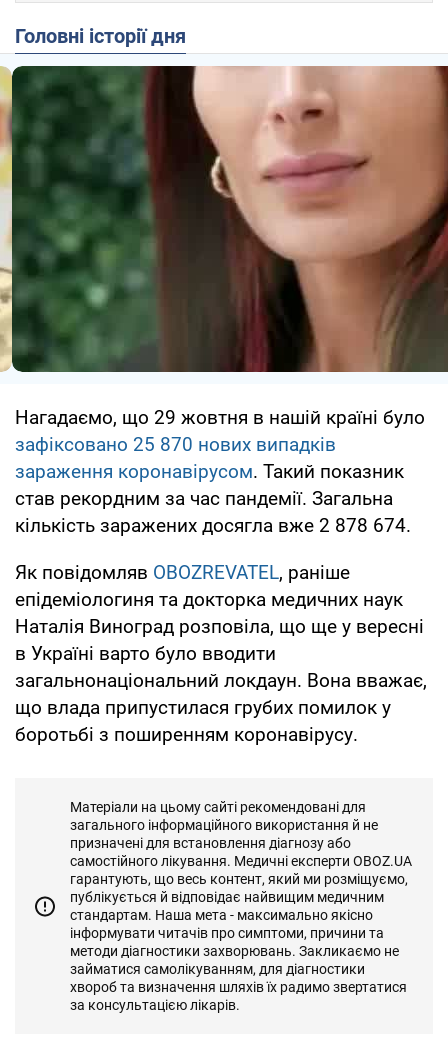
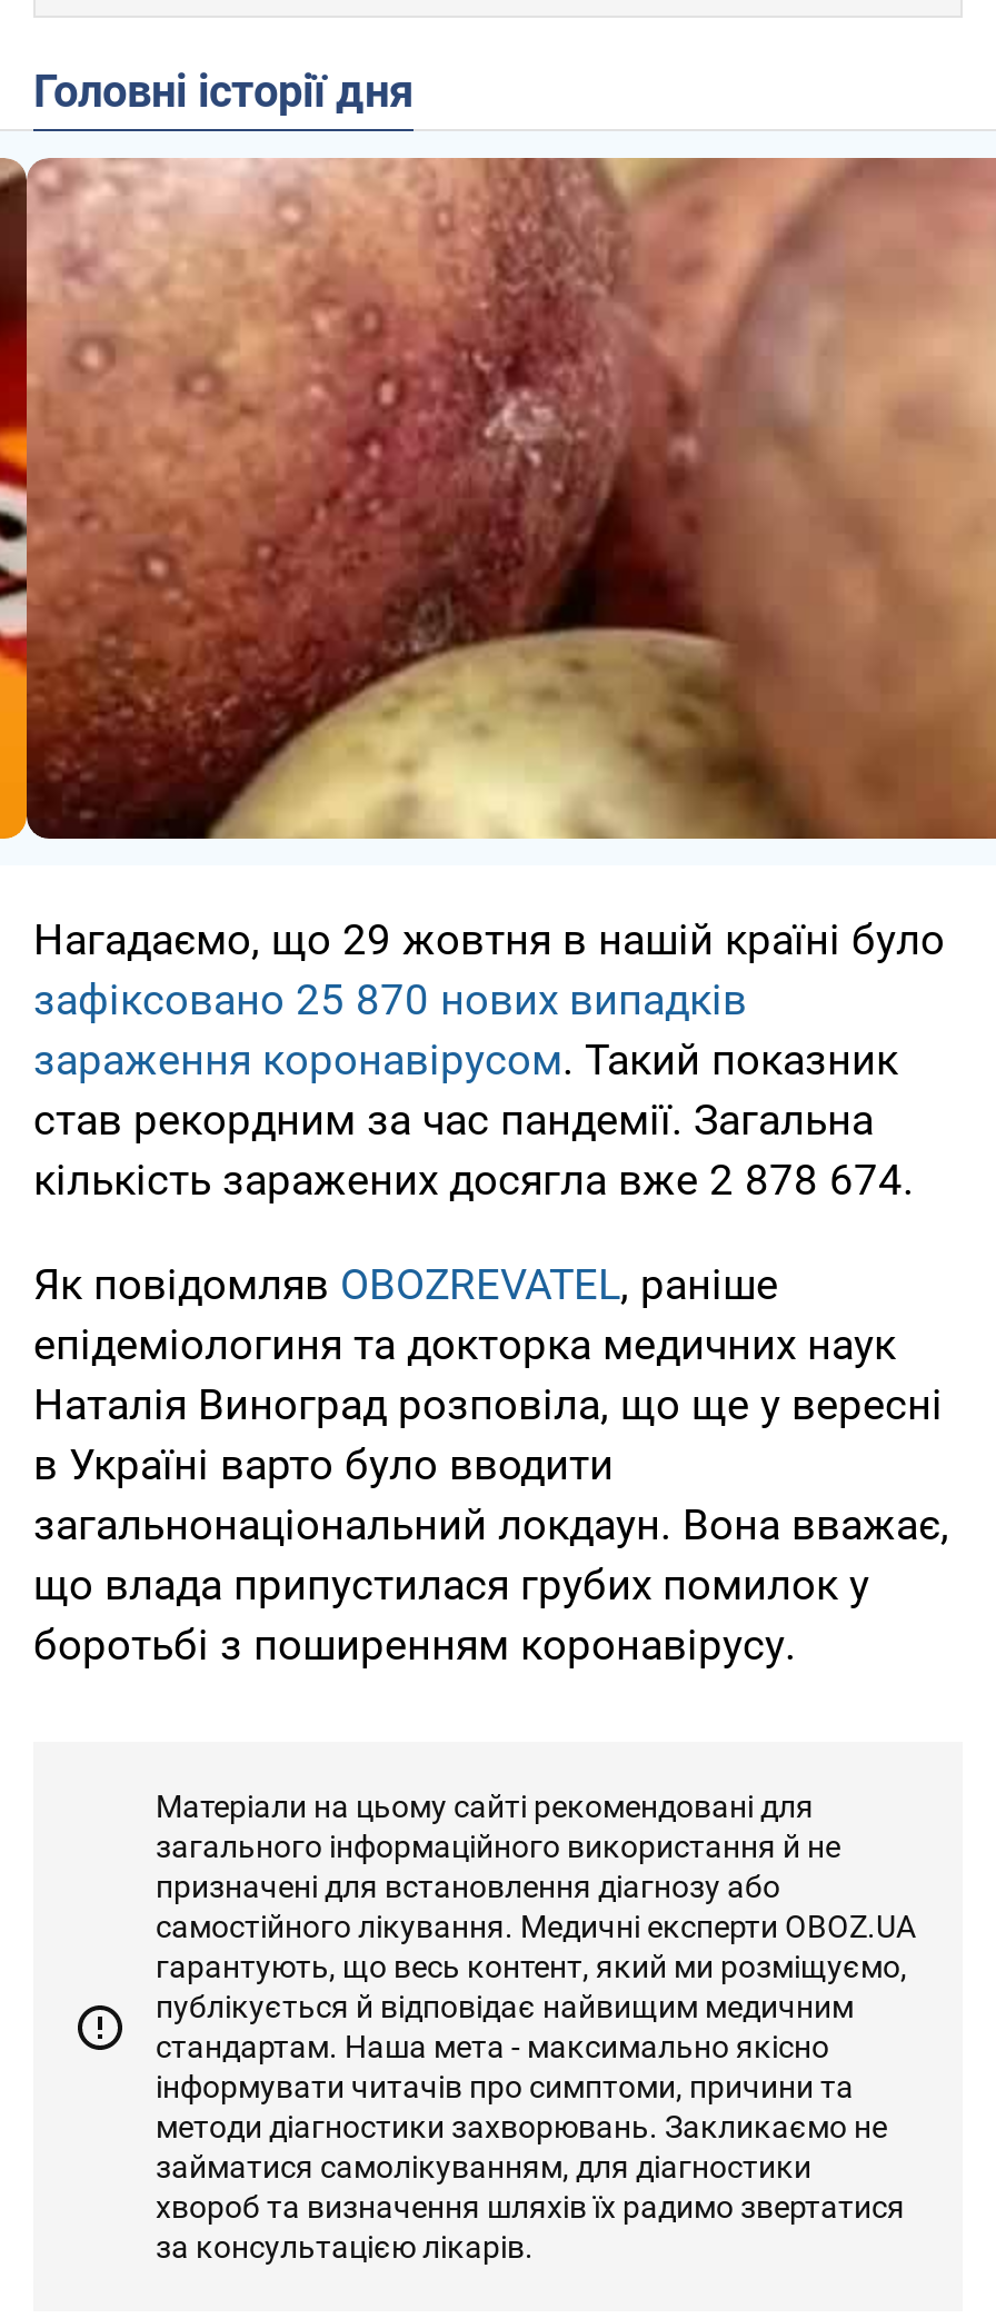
- [image]
+ [image]
